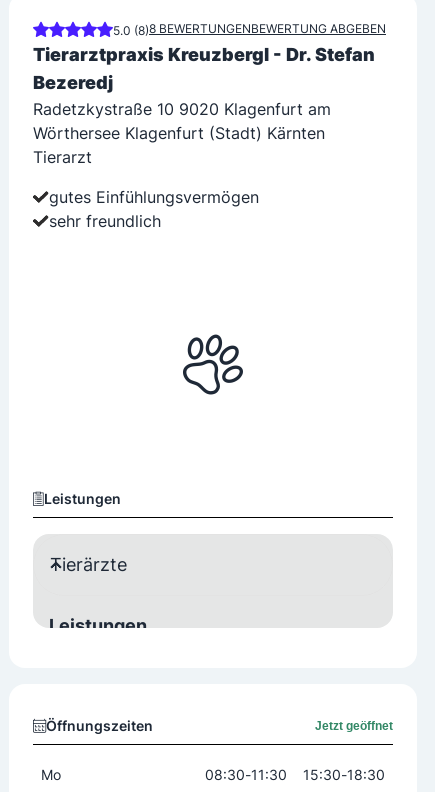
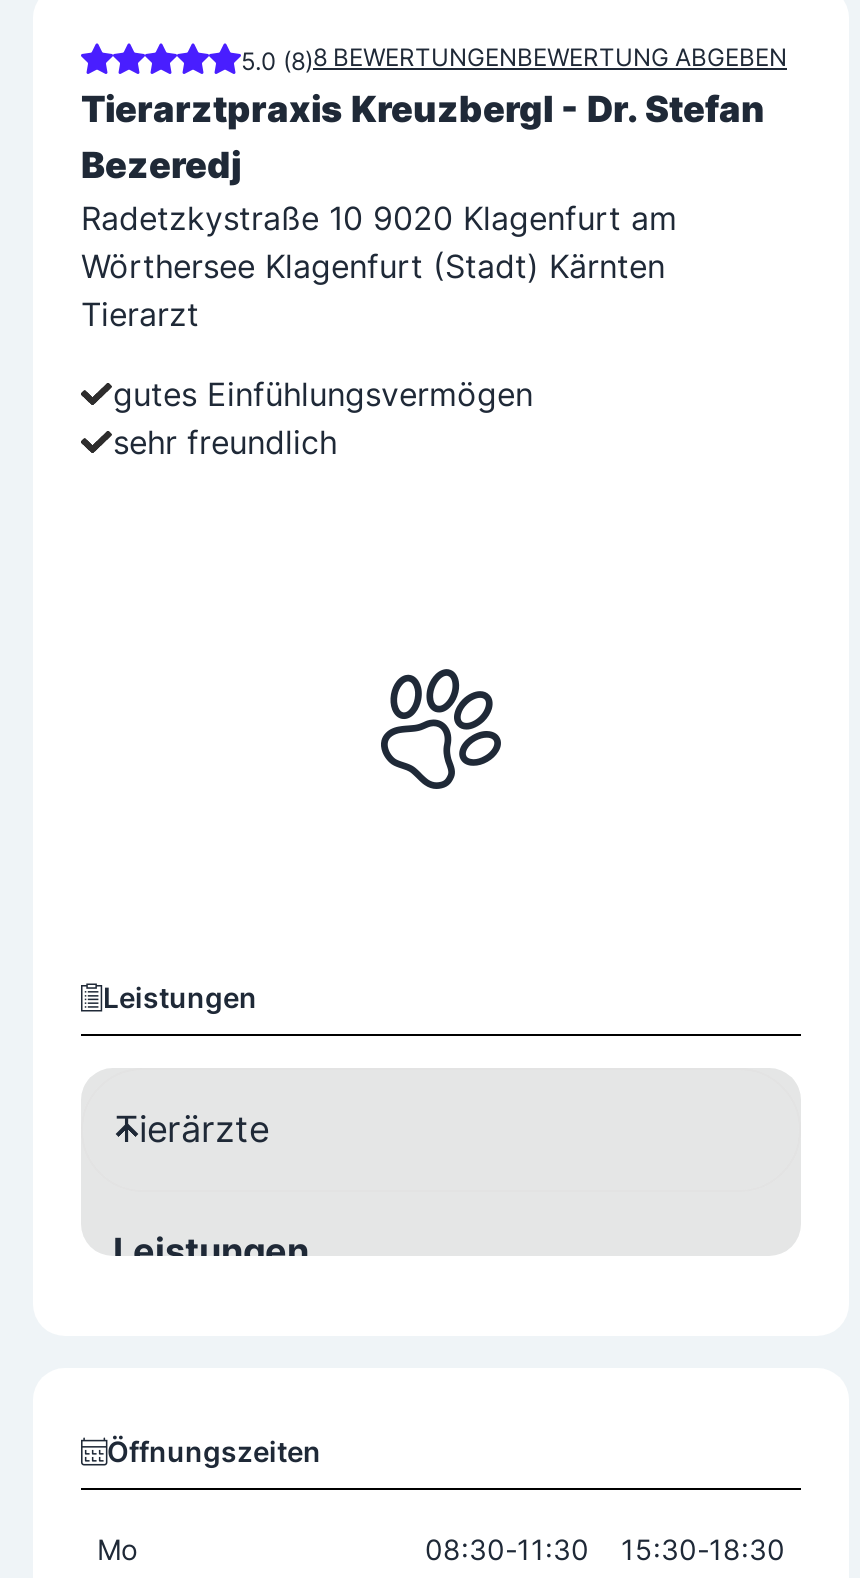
- Jetzt geöffnet
